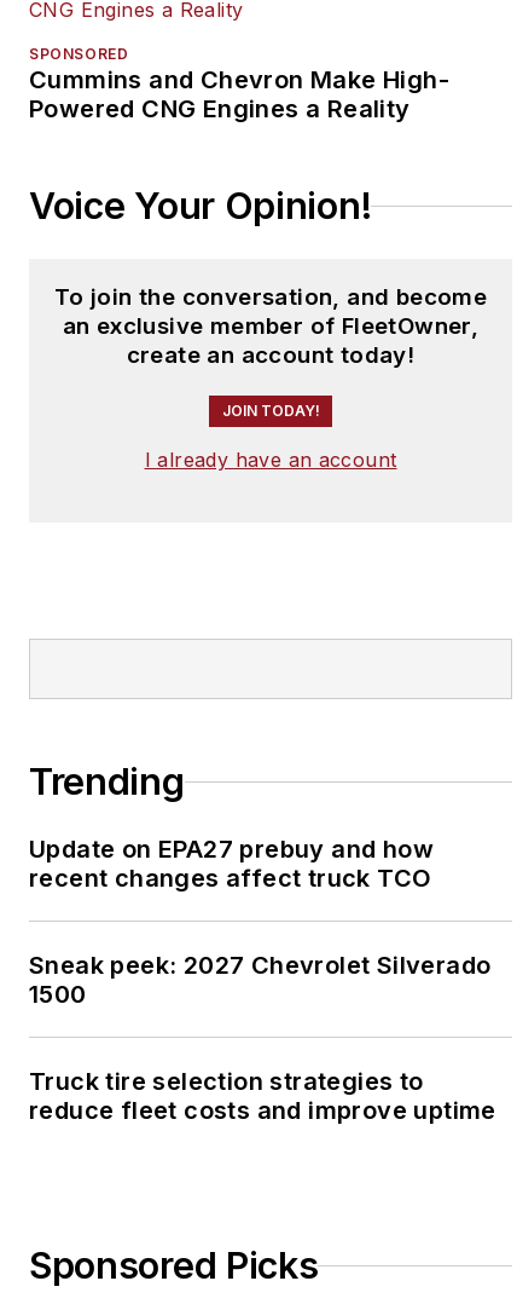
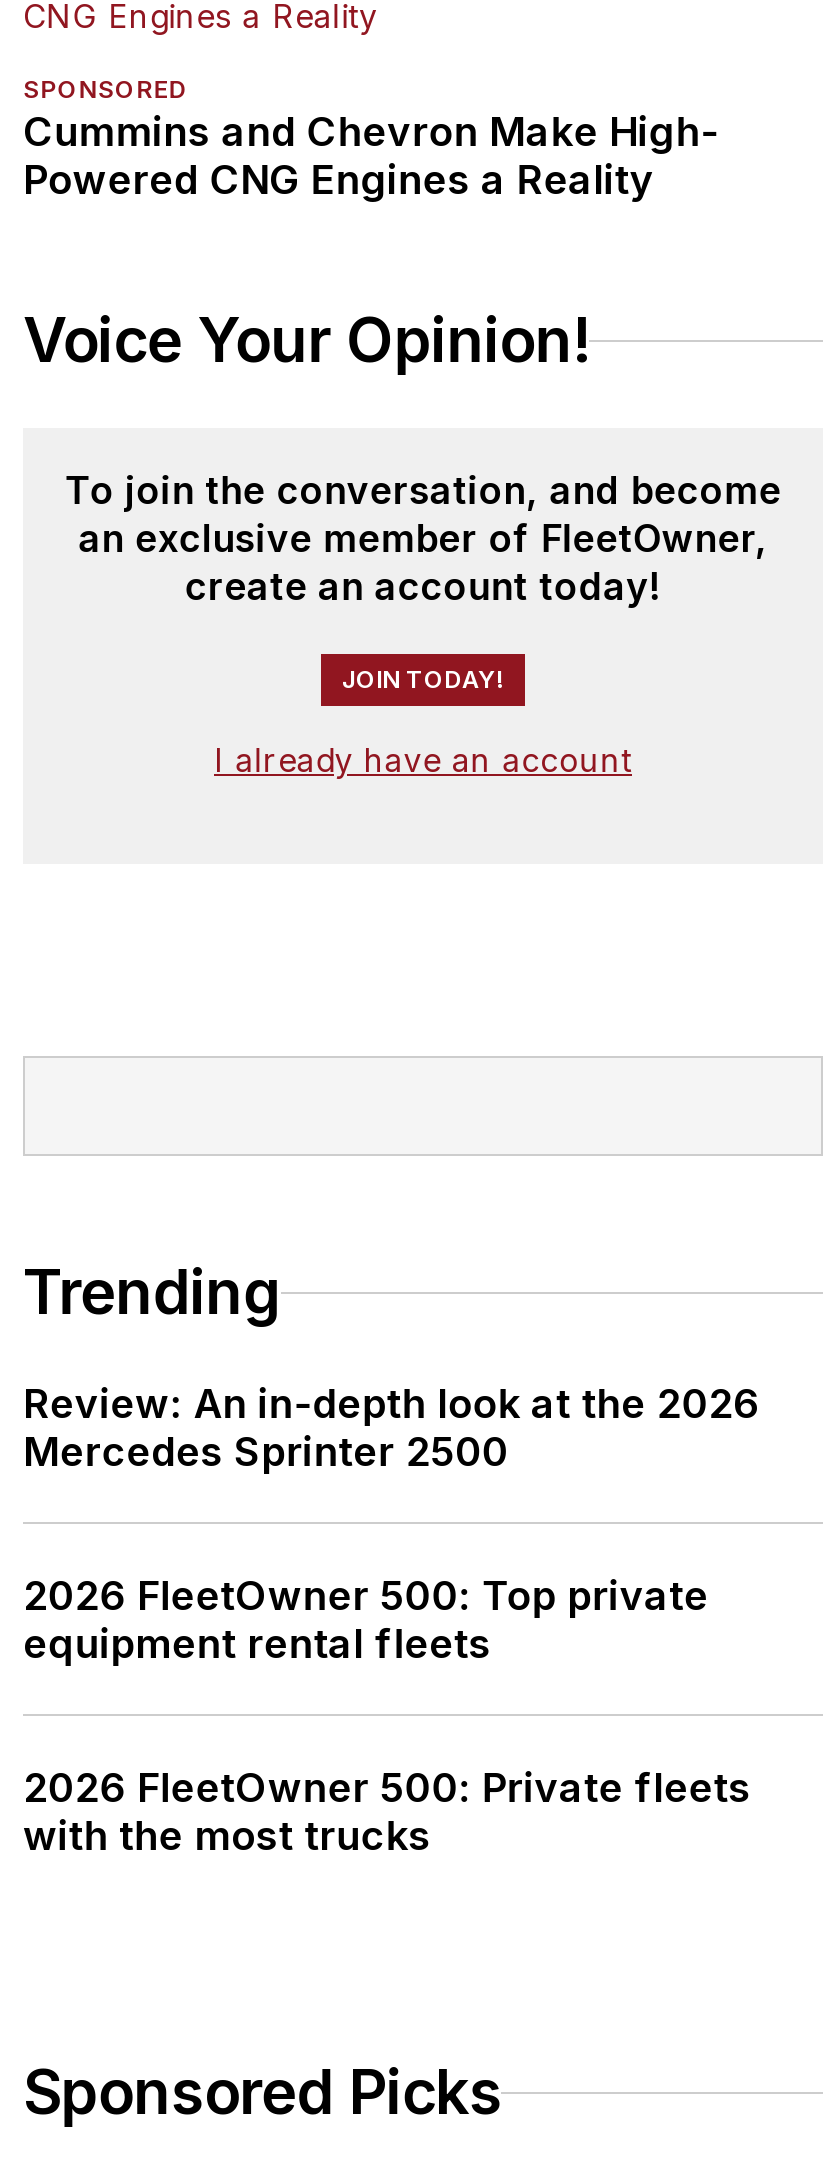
- Update on EPA27 prebuy and how
- recent changes affect truck TCO
+ Review: An in-depth look at the 2026
+ Mercedes Sprinter 2500

- Sneak peek: 2027 Chevrolet Silverado
- 1500
+ 2026 FleetOwner 500: Top private
+ equipment rental fleets

- Truck tire selection strategies to
- reduce fleet costs and improve uptime
+ 2026 FleetOwner 500: Private fleets
+ with the most trucks
